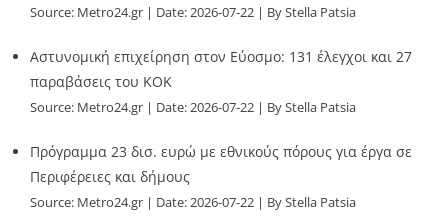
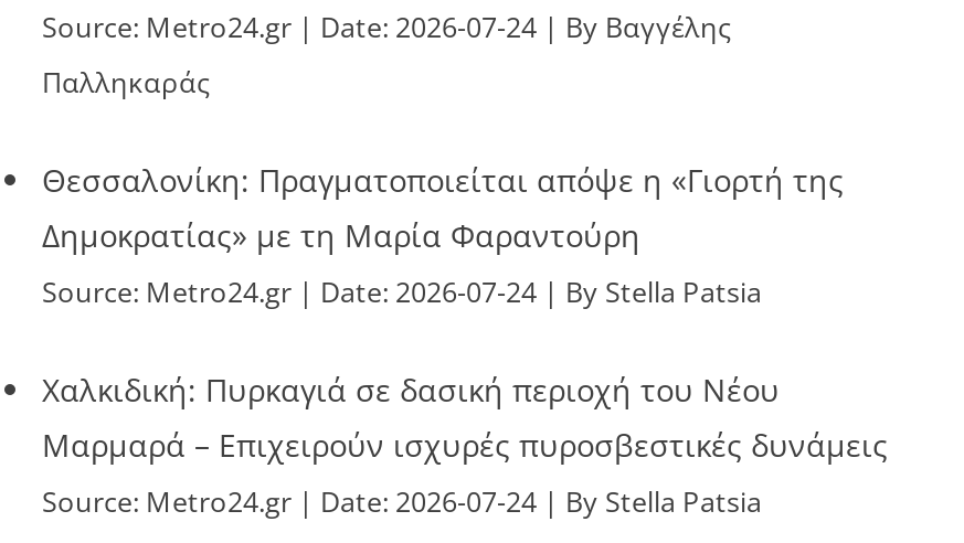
- Date: 2026-07-22 By Stella Patsia
- Αστυνομική επιχείρηση στον Εύοσμο: 131 έλεγχοι και 27
- παραβάσεις του ΚΟΚ
+ Date: 2026-07-24 By Βαγγέλης
+ Παλληκαράς
+ Θεσσαλονίκη: Πραγματοποιείται απόψε η «Γιορτή της
+ Δημοκρατίας» με τη Μαρία Φαραντούρη

- Date: 2026-07-22 By Stella Patsia
+ Date: 2026-07-24 By Stella Patsia

- Πρόγραμμα 23 δισ. ευρώ με εθνικούς πόρους για έργα σε
- Περιφέρειες και δήμους
+ Χαλκιδική: Πυρκαγιά σε δασική περιοχή του Νέου
+ Μαρμαρά – Επιχειρούν ισχυρές πυροσβεστικές δυνάμεις

- Date: 2026-07-22 By Stella Patsia
+ Date: 2026-07-24 By Stella Patsia
